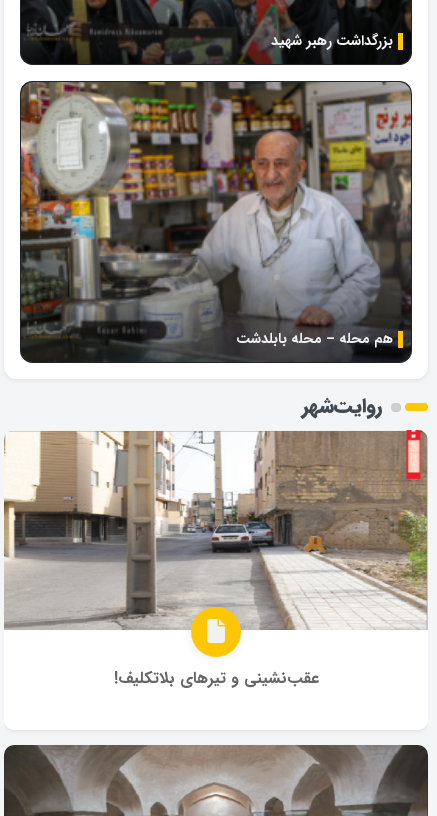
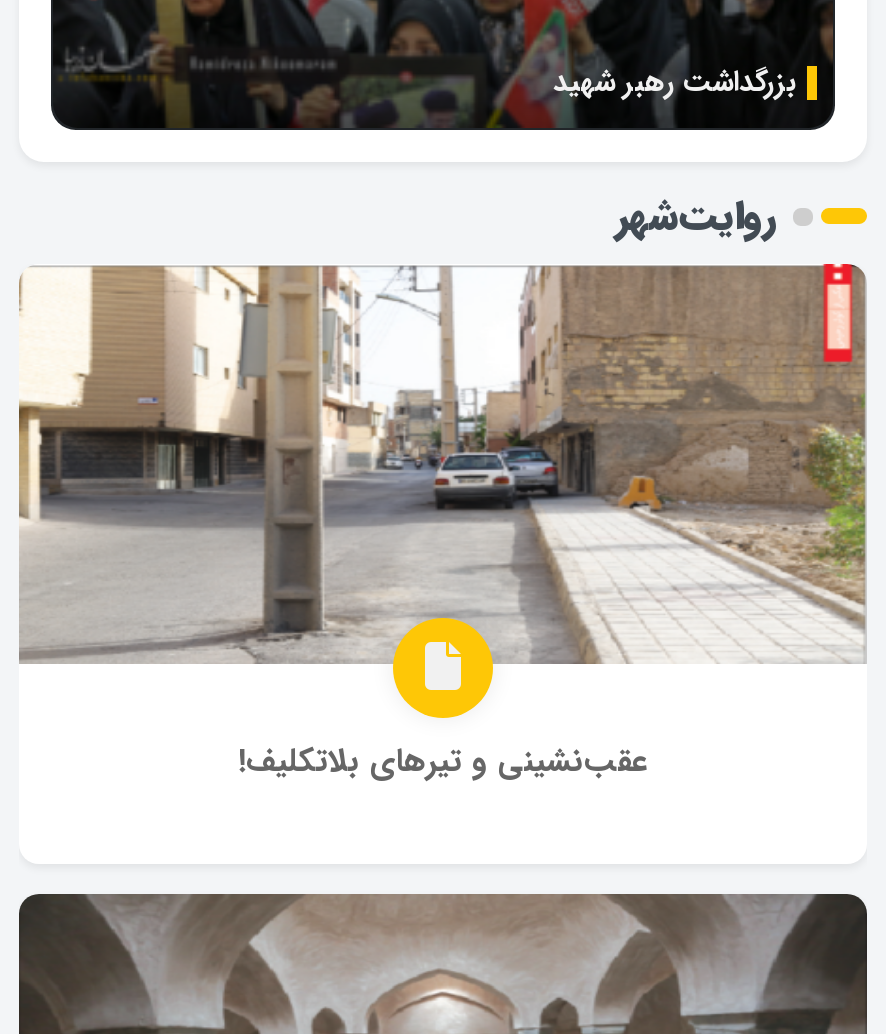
- [image]
- هم محله – محله بابلدشت
